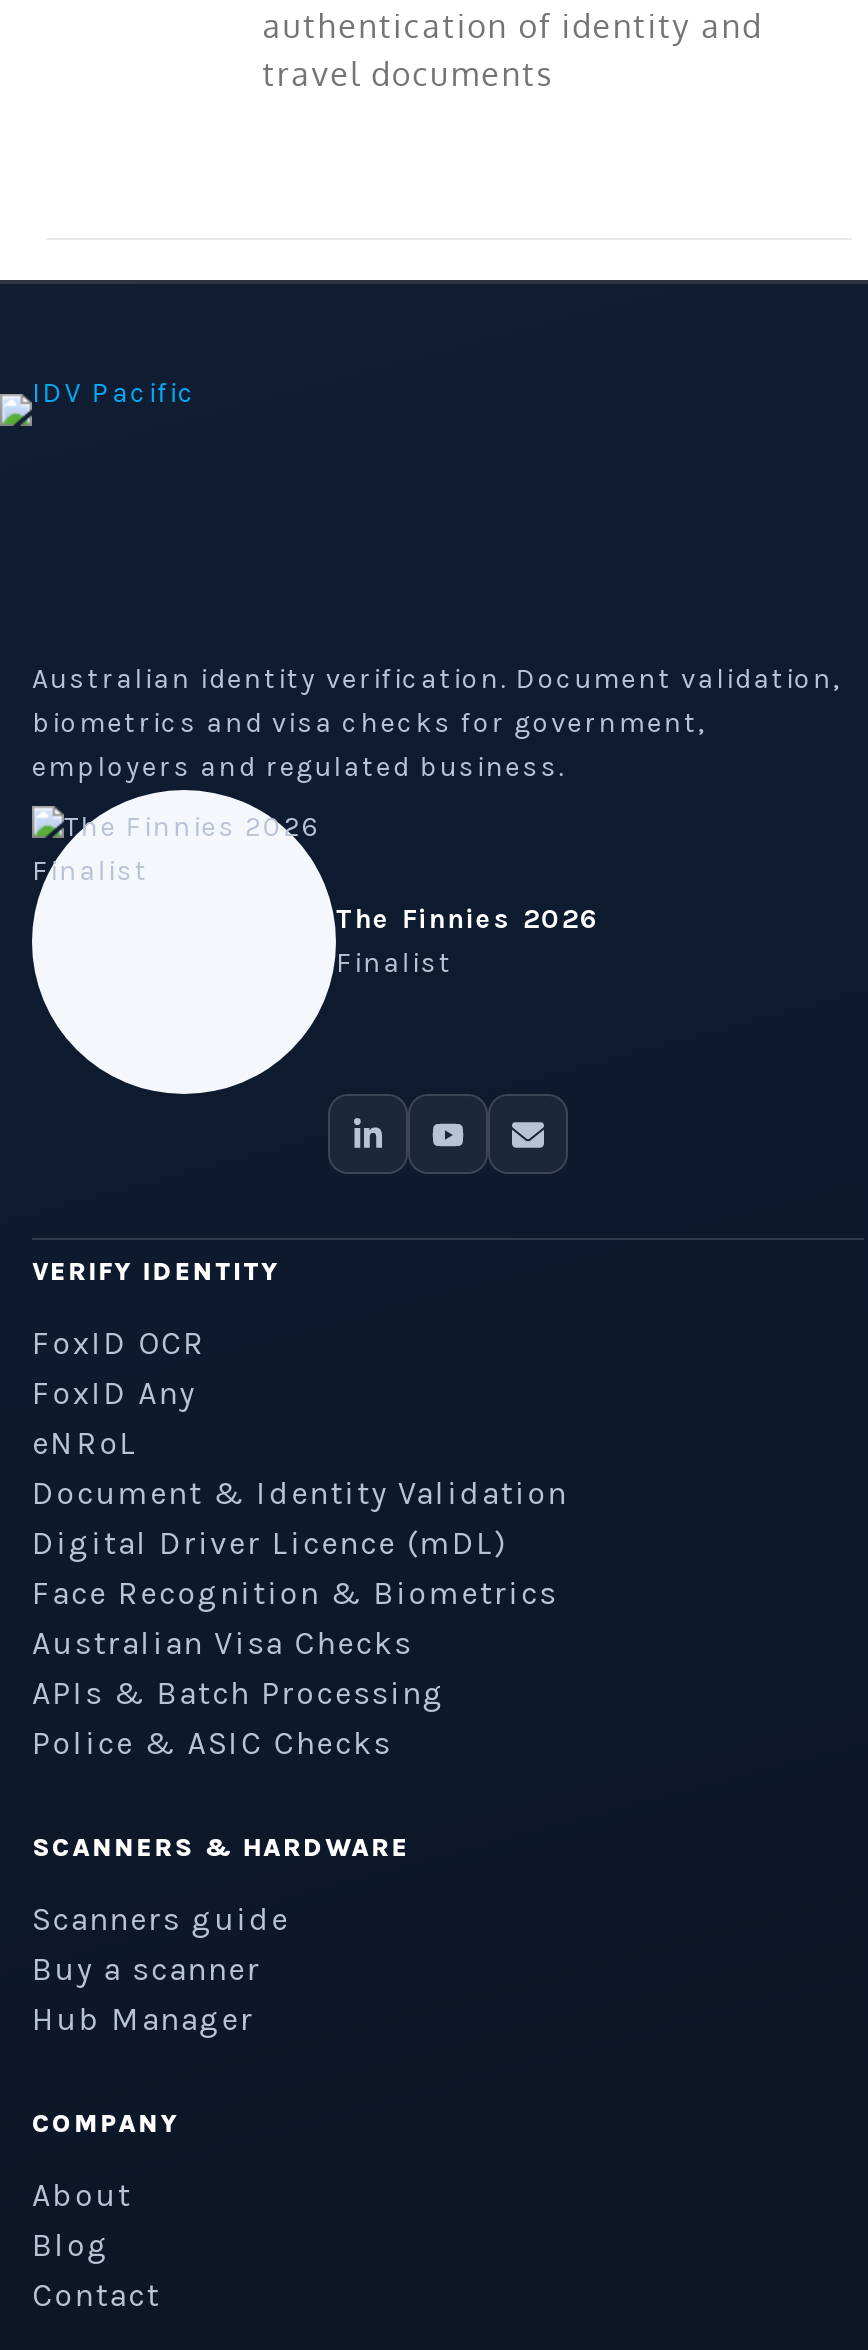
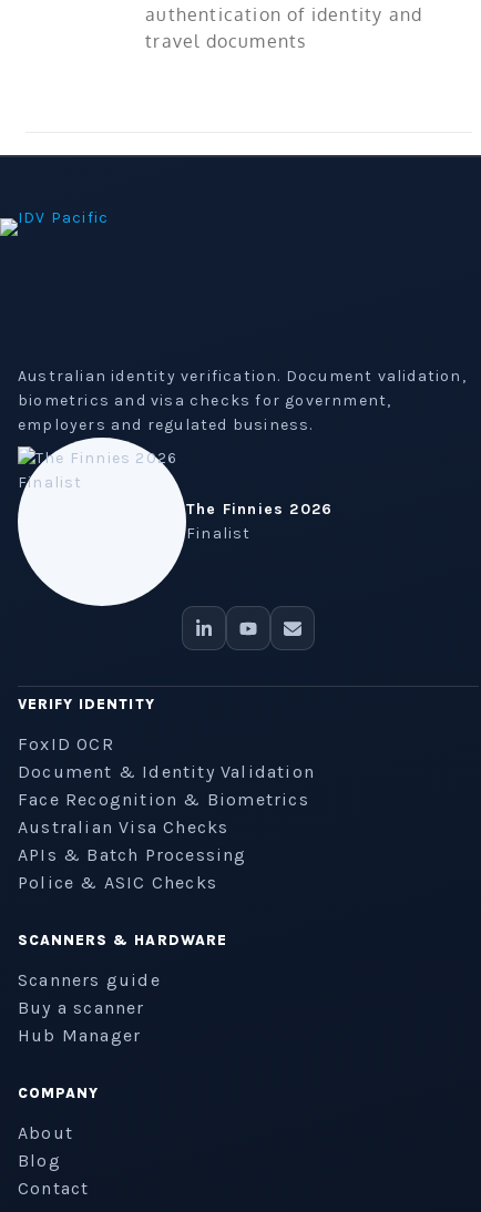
- FoxID Any
- eNRoL

- Digital Driver Licence (mDL)
